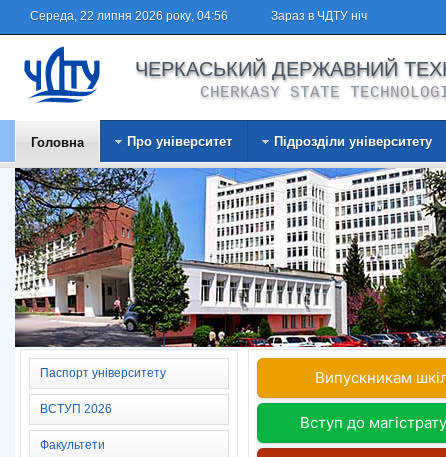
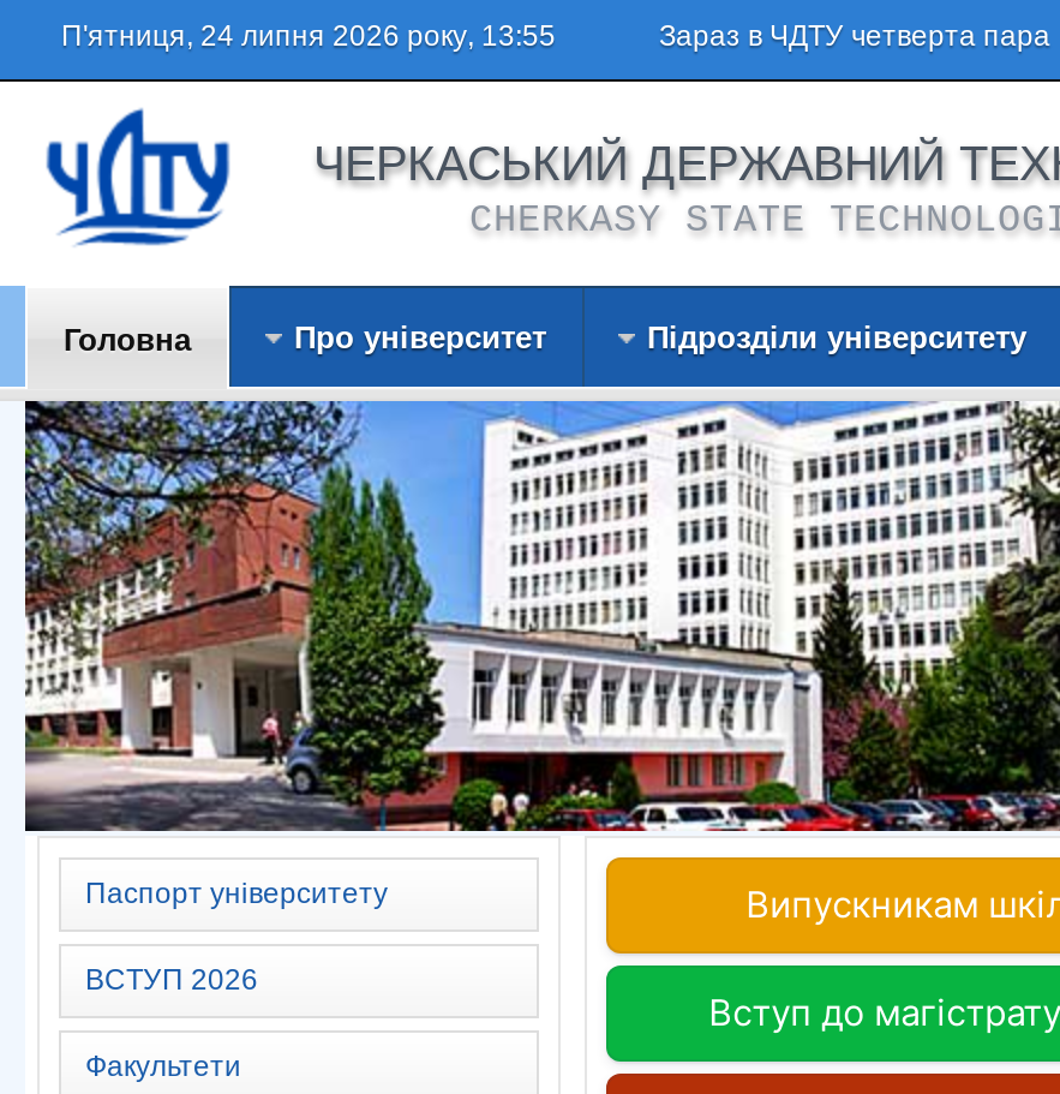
- Середа, 22 липня 2026 року, 04:56
- Зараз в ЧДТУ ніч
+ П'ятниця, 24 липня 2026 року, 13:55
+ Зараз в ЧДТУ четверта пара
